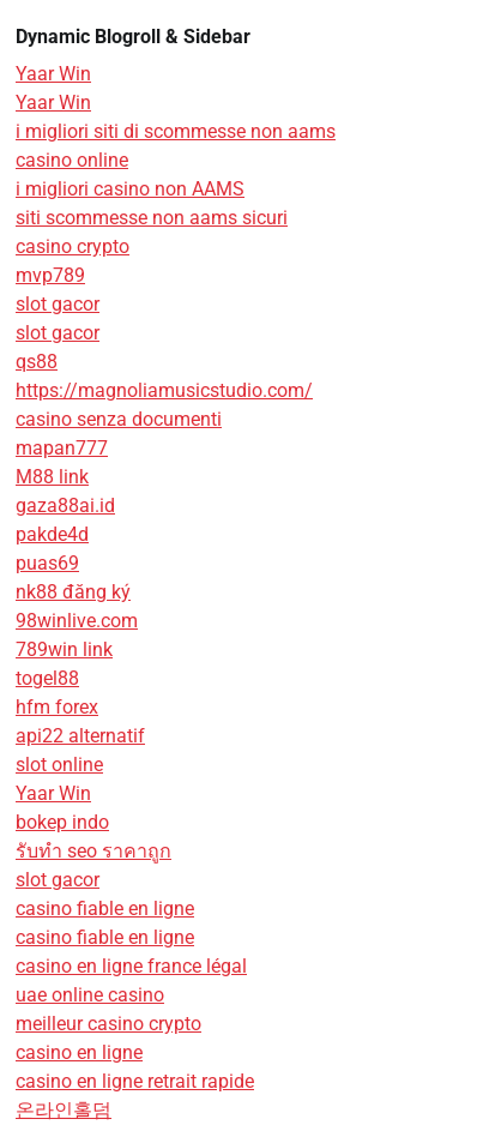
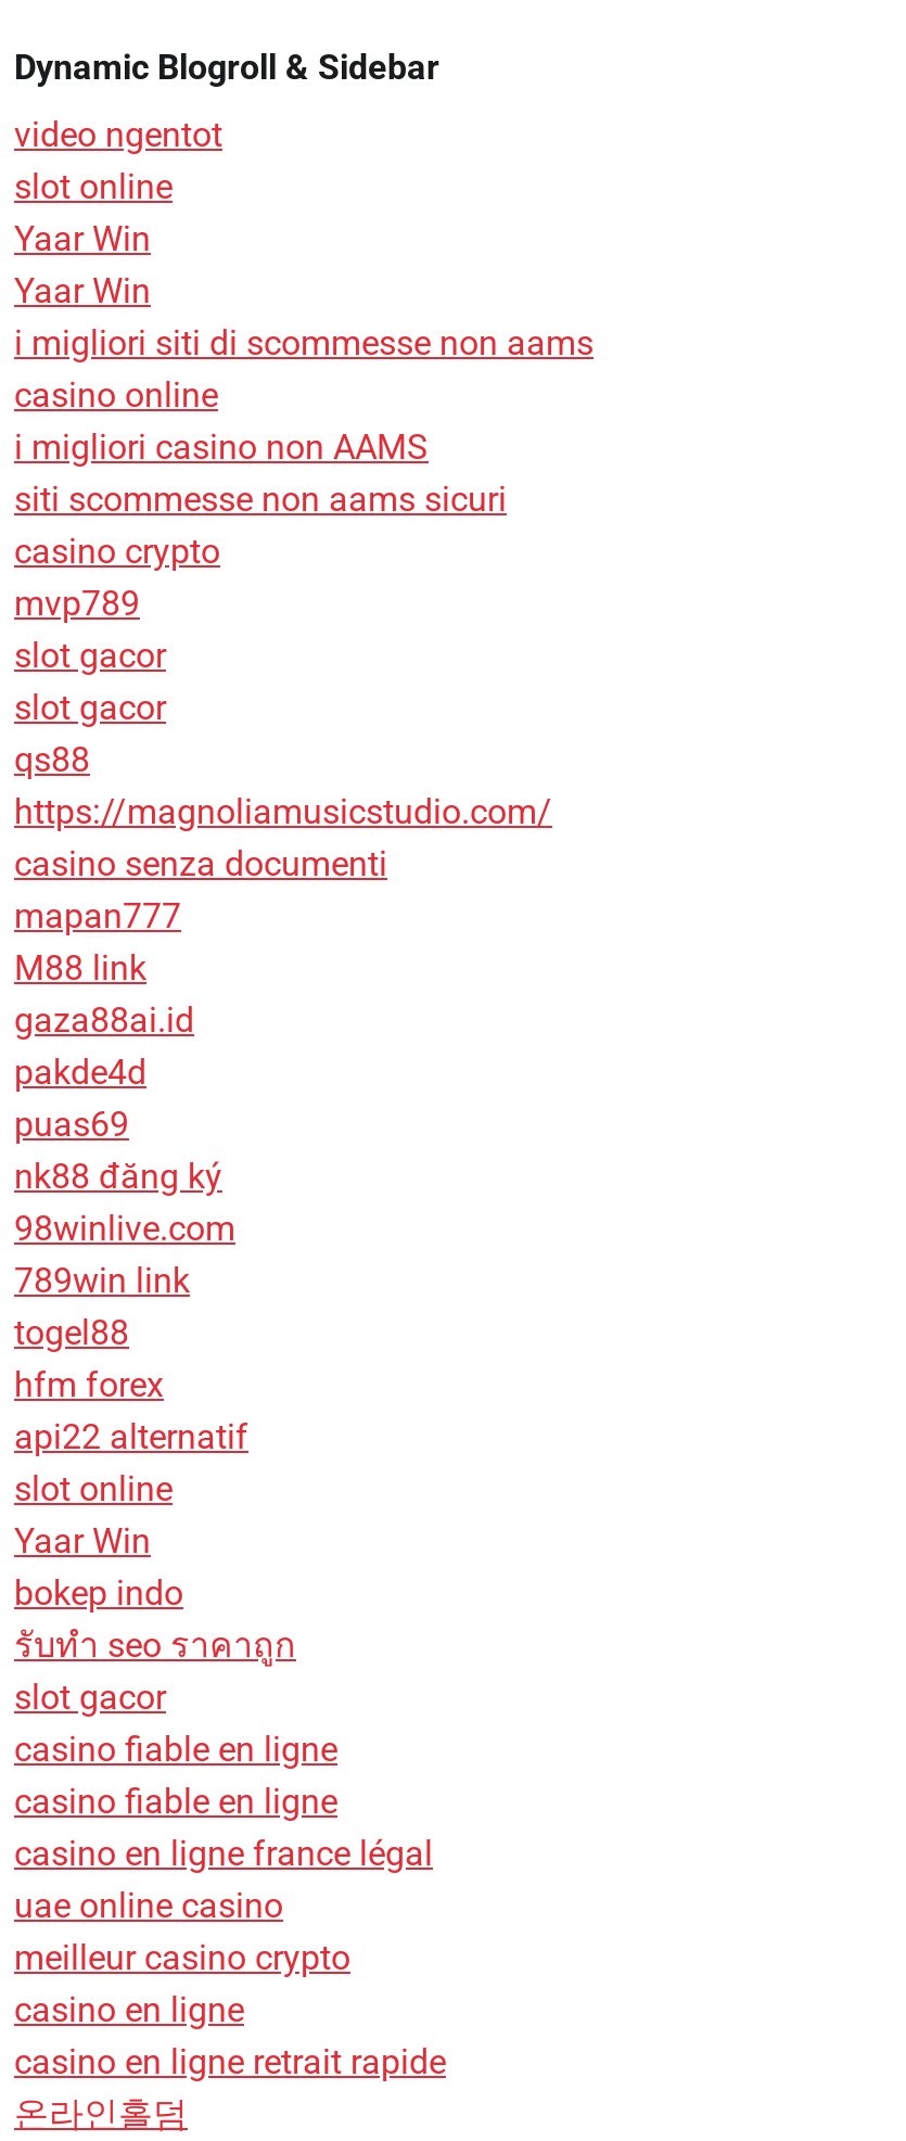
+ video ngentot
+ slot online
